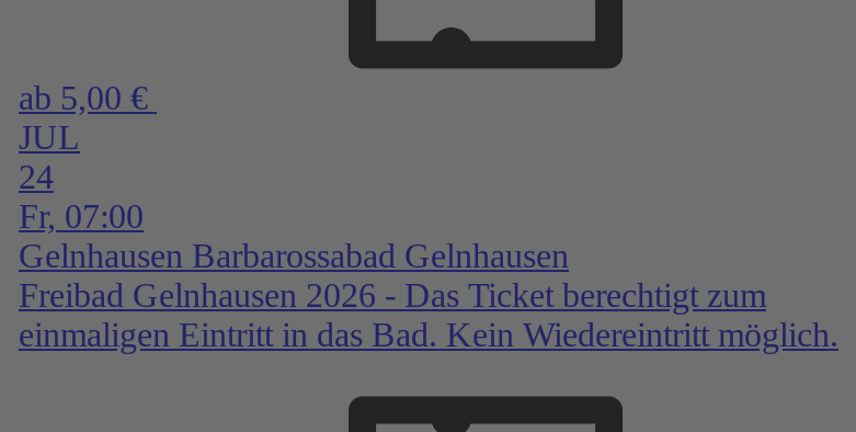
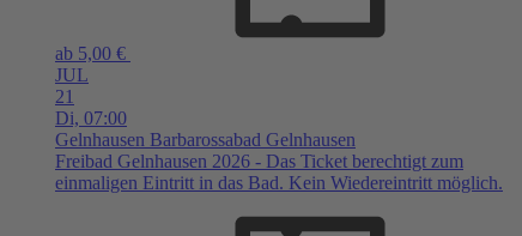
- 24
- Fr, 07:00
+ 21
+ Di, 07:00
